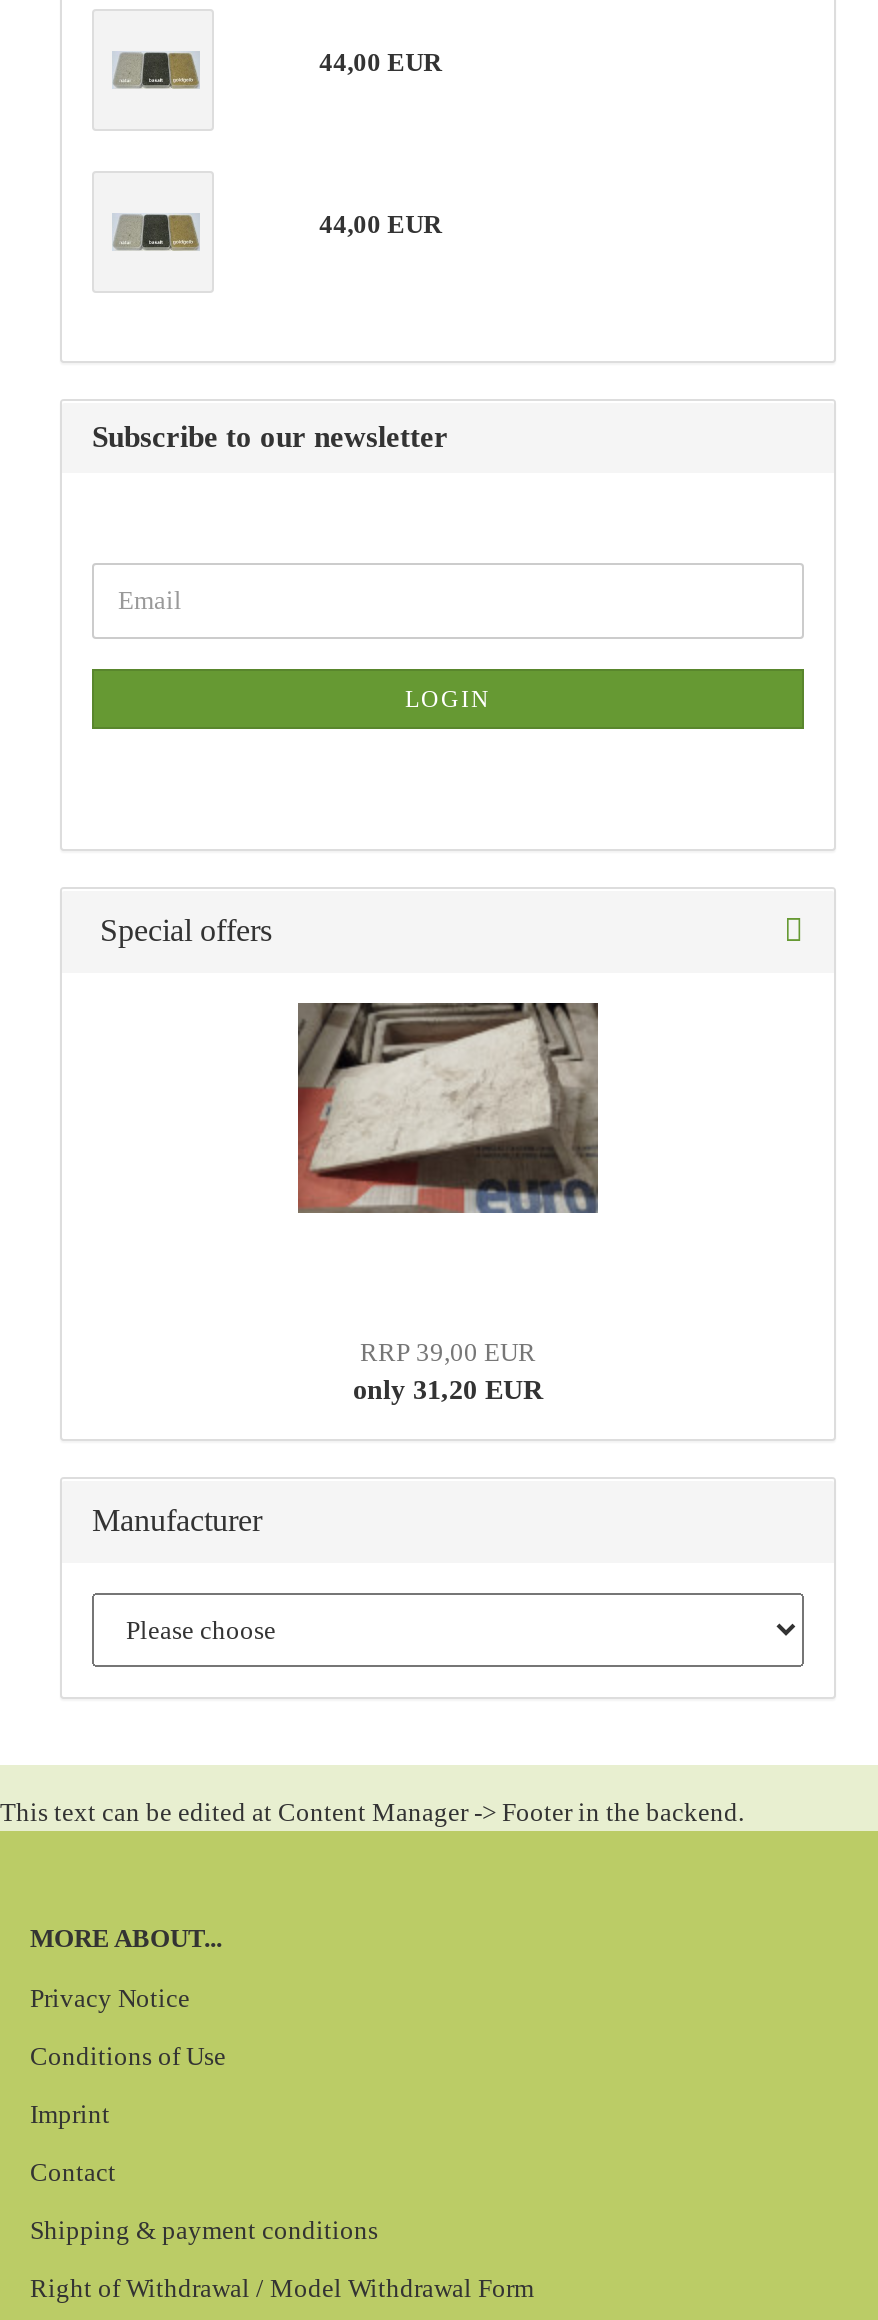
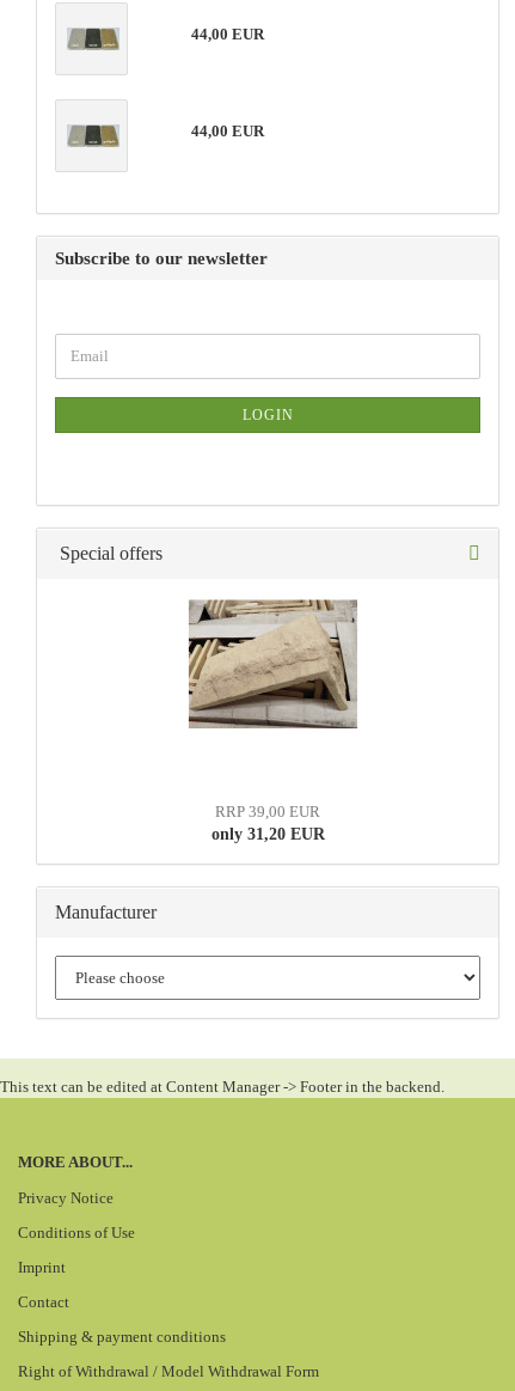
- [image]
+ [image]
